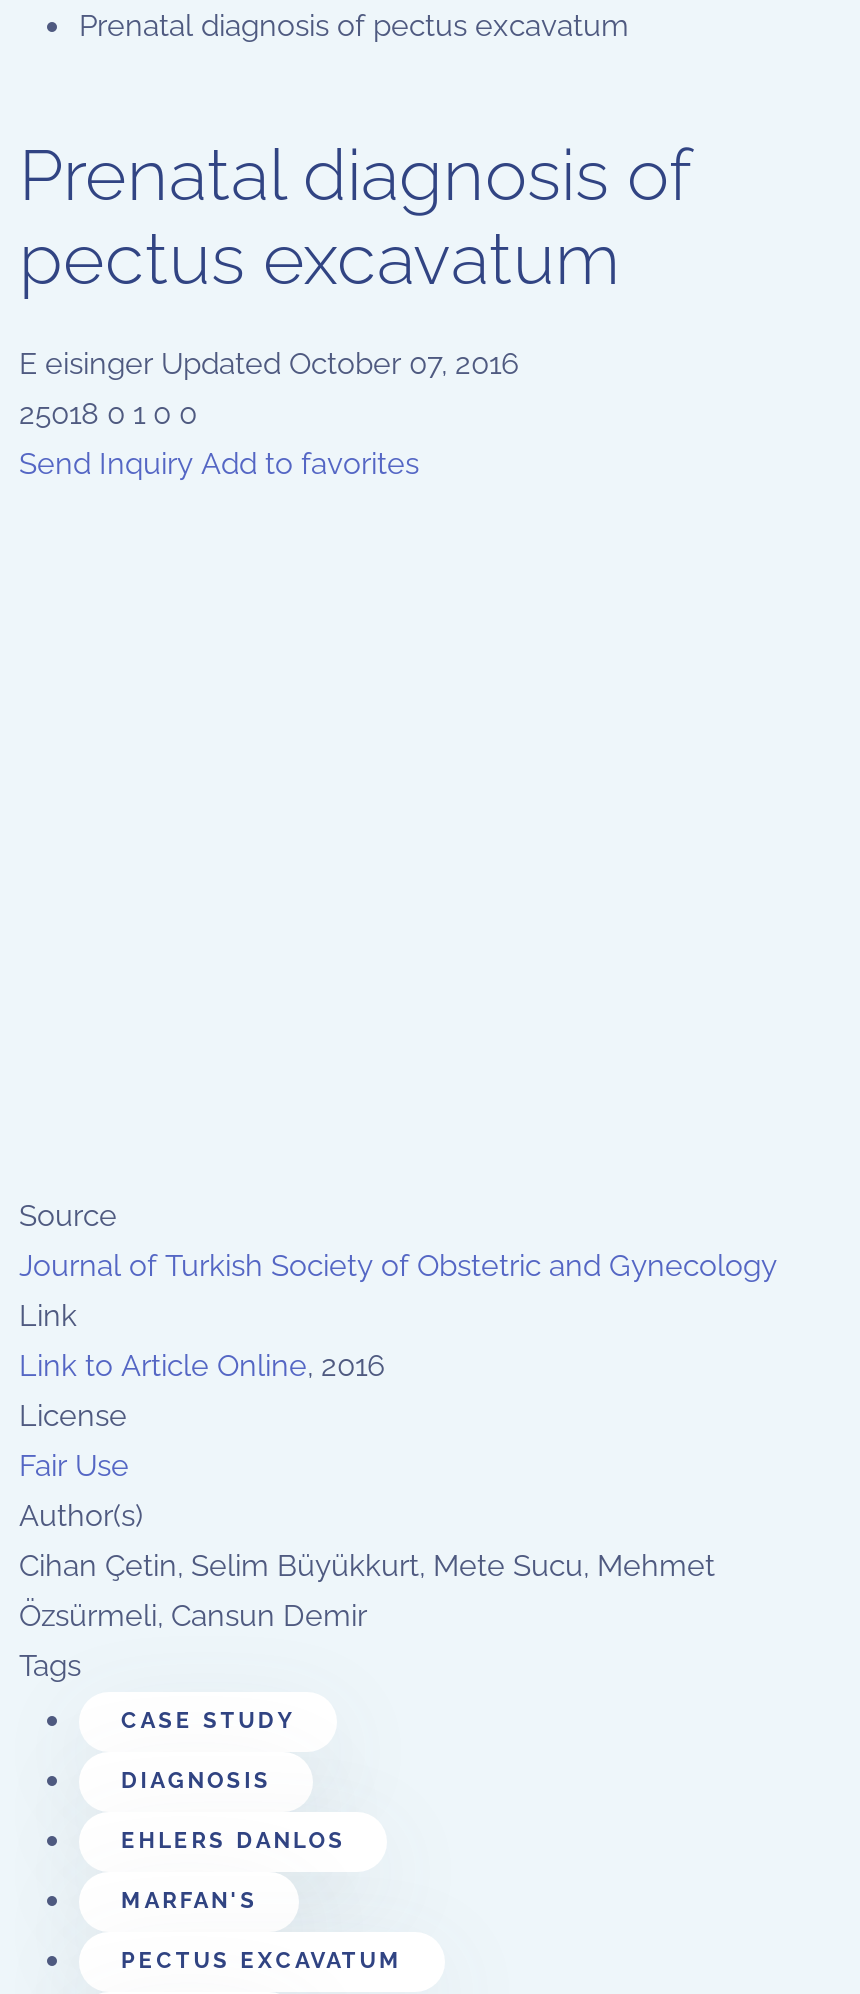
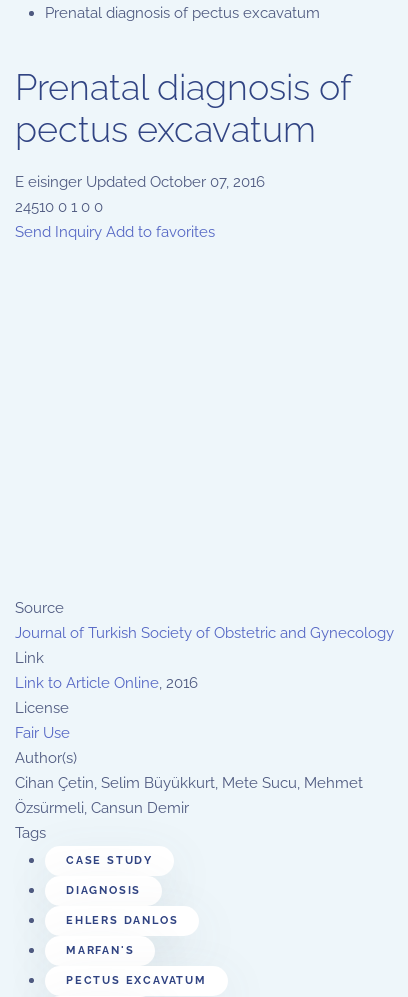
- 25018 0 1 0 0
+ 24510 0 1 0 0
